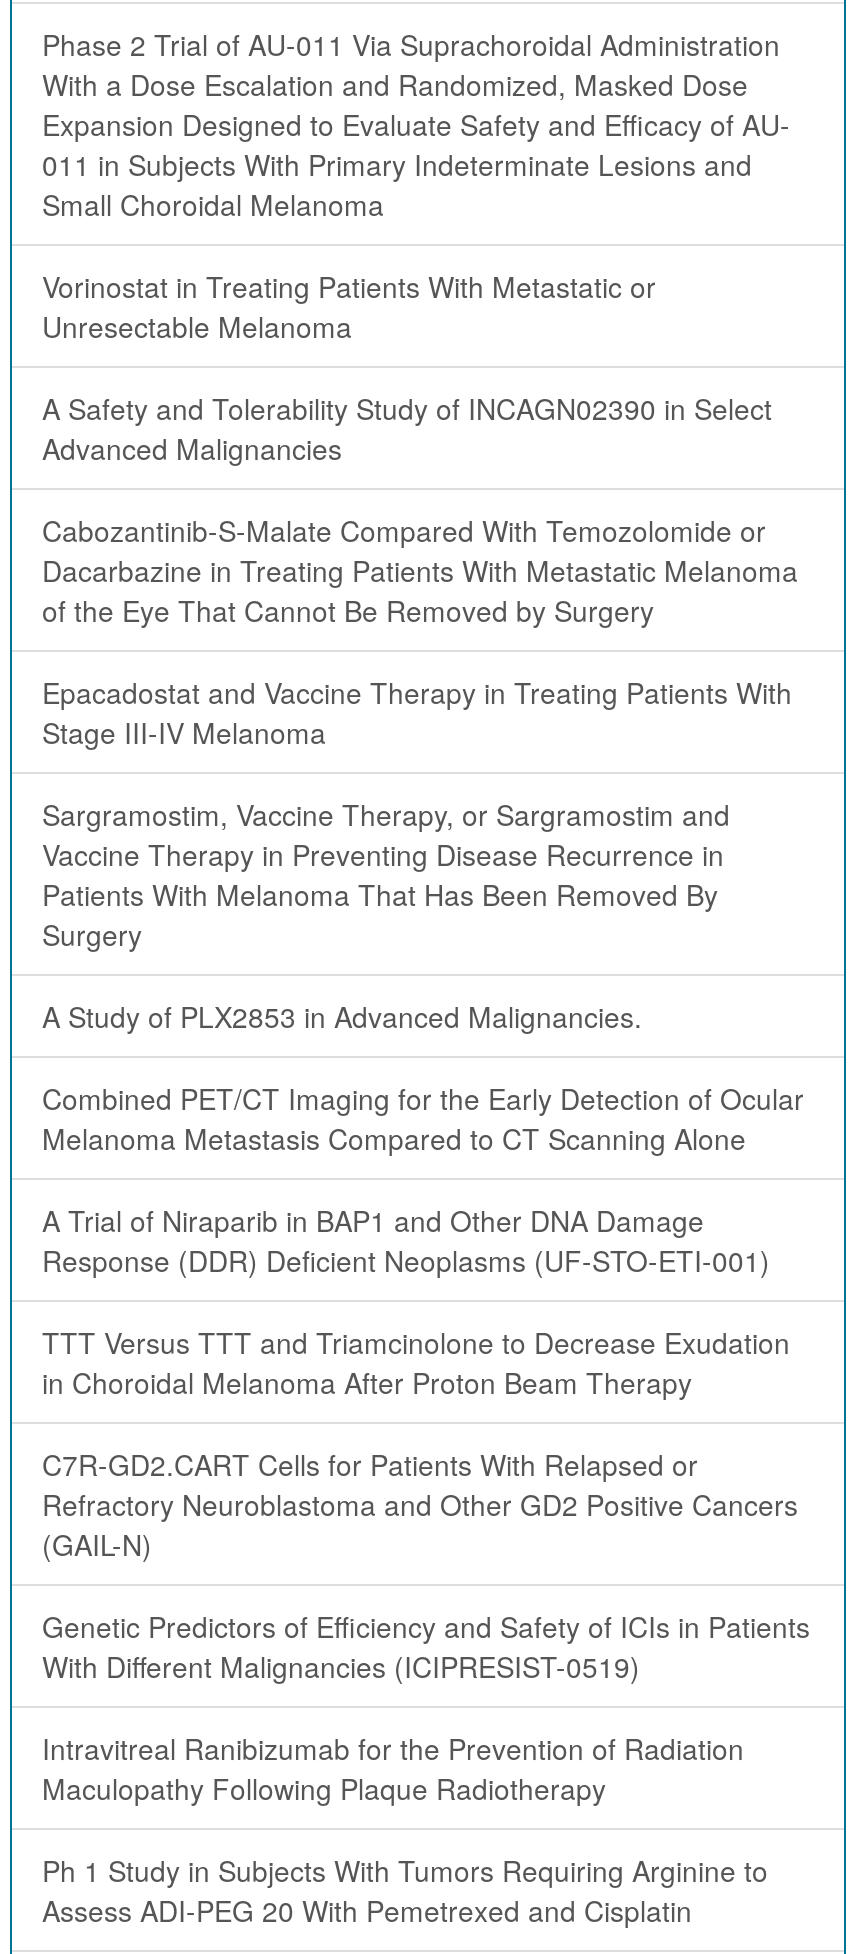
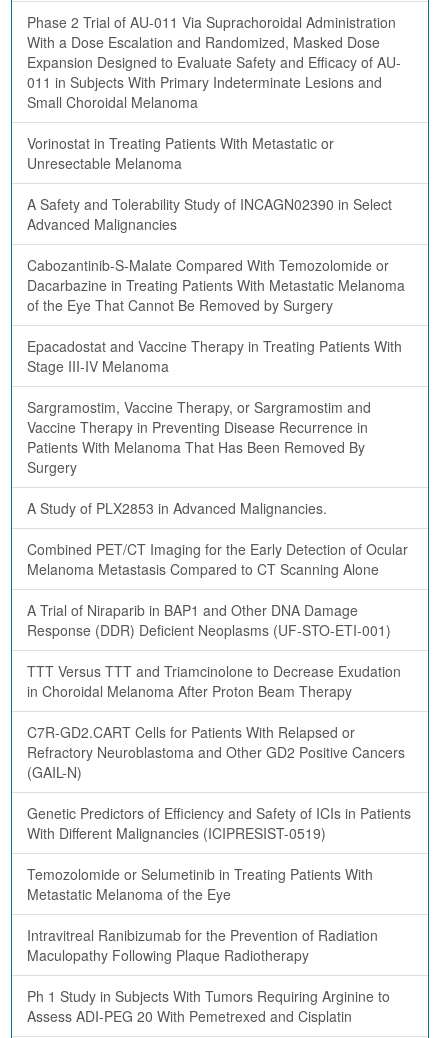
+ Temozolomide or Selumetinib in Treating Patients With
+ Metastatic Melanoma of the Eye
